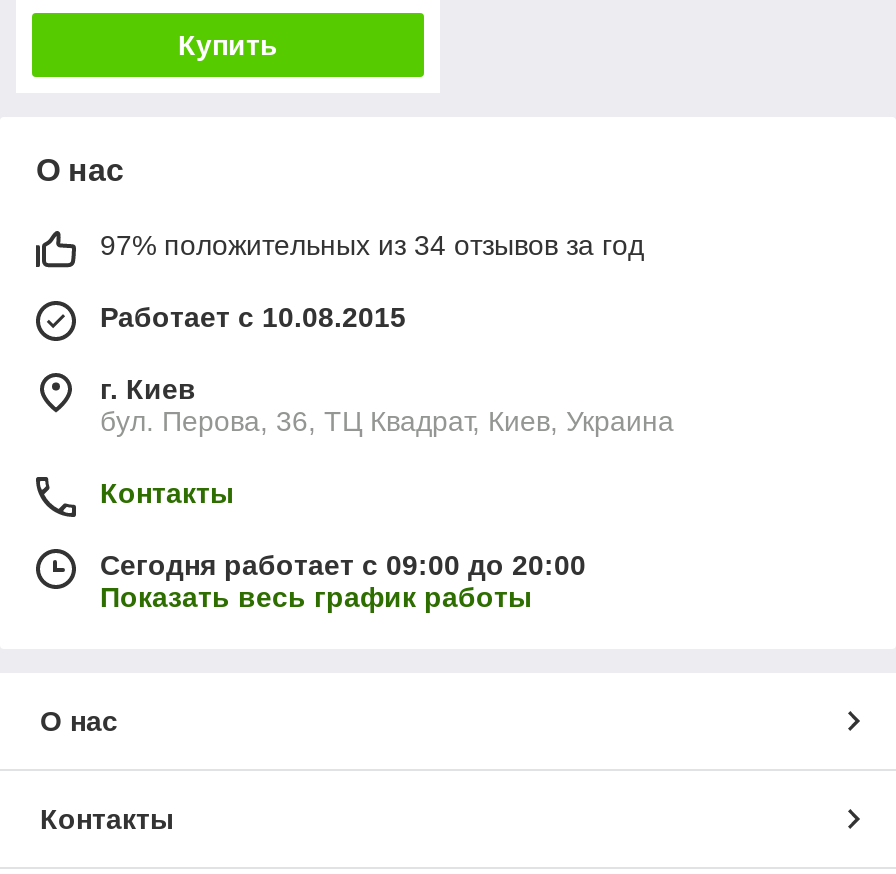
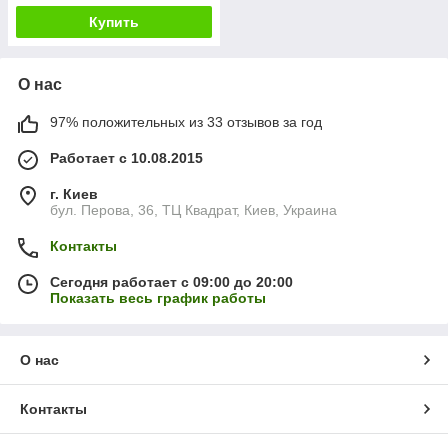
- 97% положительных из 34 отзывов за год
+ 97% положительных из 33 отзывов за год
